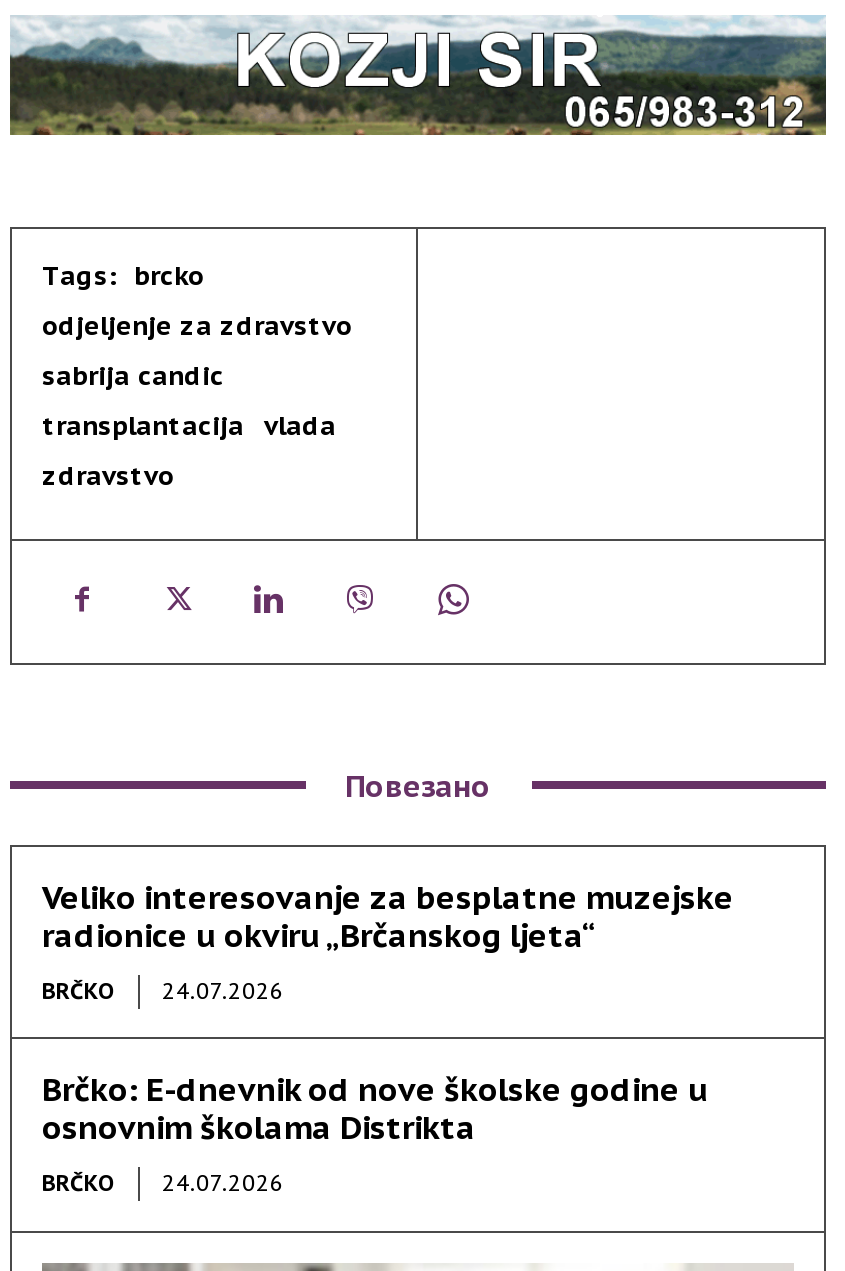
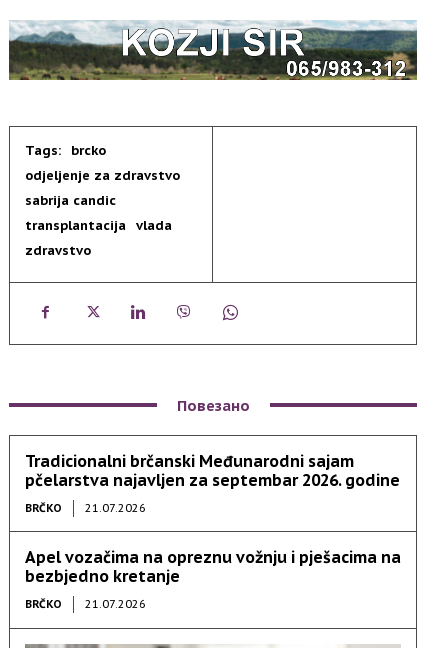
- Veliko interesovanje za besplatne muzejske
- radionice u okviru „Brčanskog ljeta“
+ Tradicionalni brčanski Međunarodni sajam
+ pčelarstva najavljen za septembar 2026. godine

- BRČKO 24.07.2026
+ BRČKO 21.07.2026

- Brčko: E-dnevnik od nove školske godine u
- osnovnim školama Distrikta
+ Apel vozačima na opreznu vožnju i pješacima na
+ bezbjedno kretanje

- BRČKO 24.07.2026
+ BRČKO 21.07.2026
